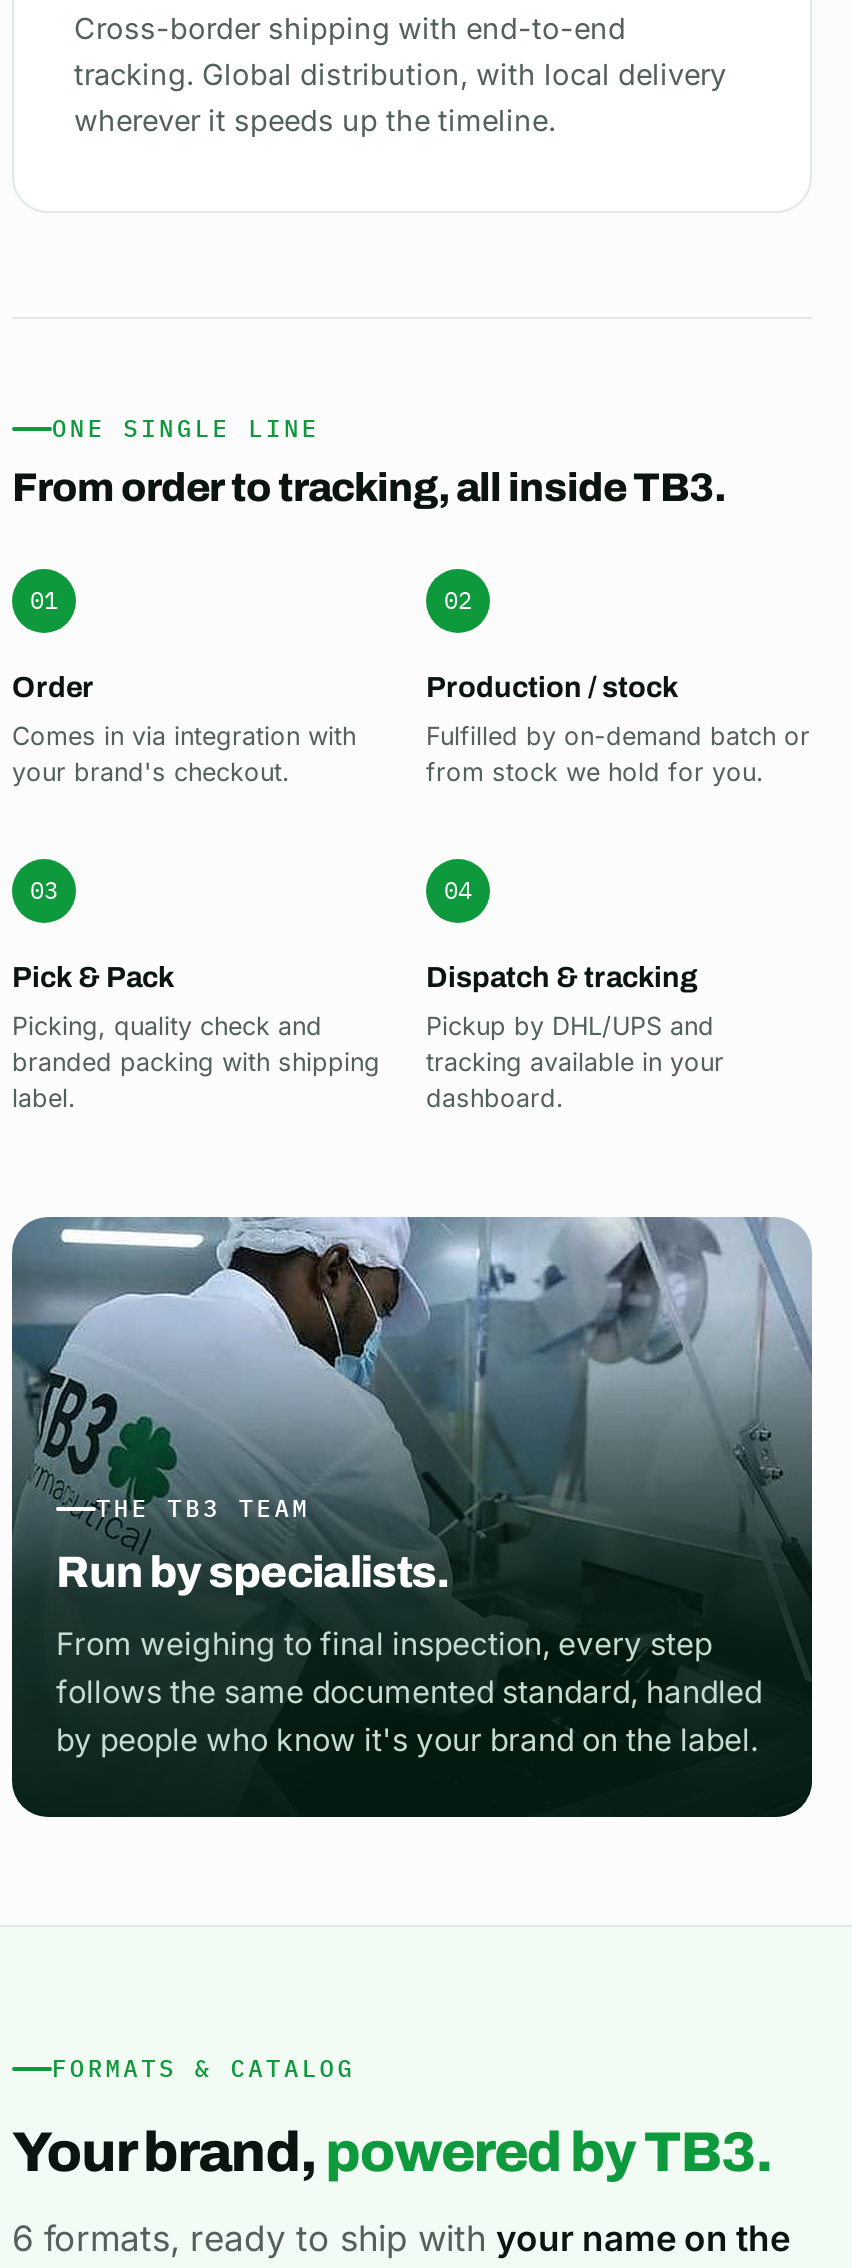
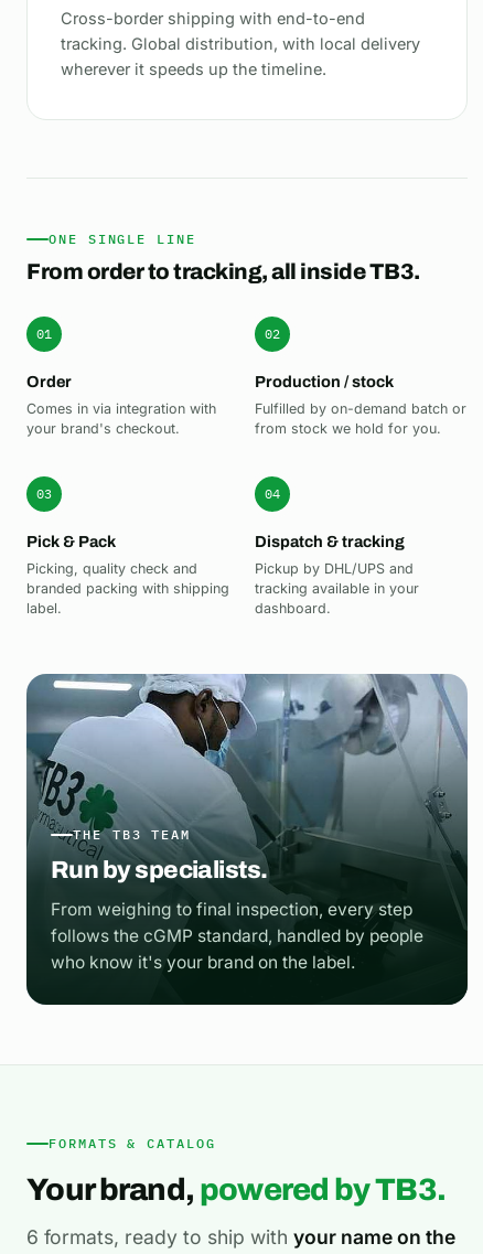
- follows the same documented standard, handled
- by people who know it's your brand on the label.
+ follows the cGMP standard, handled by people
+ who know it's your brand on the label.
